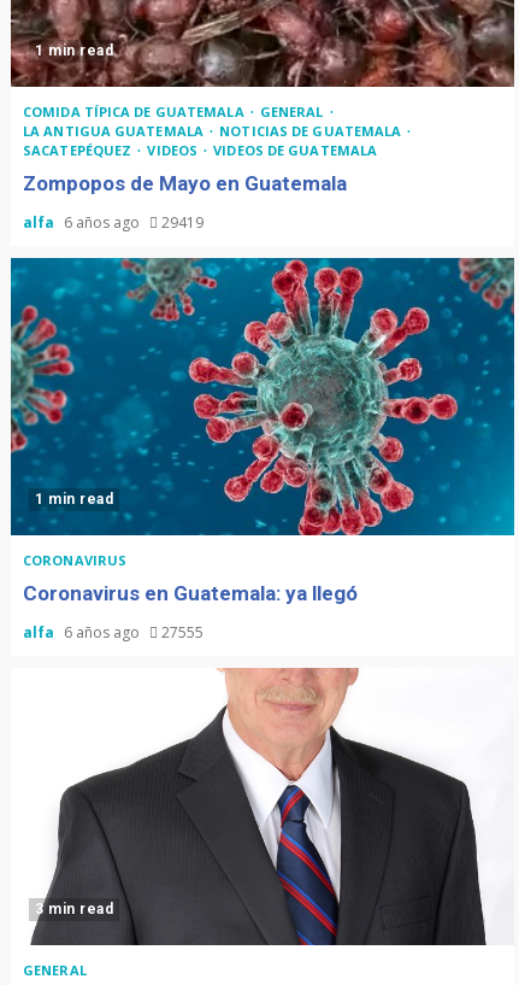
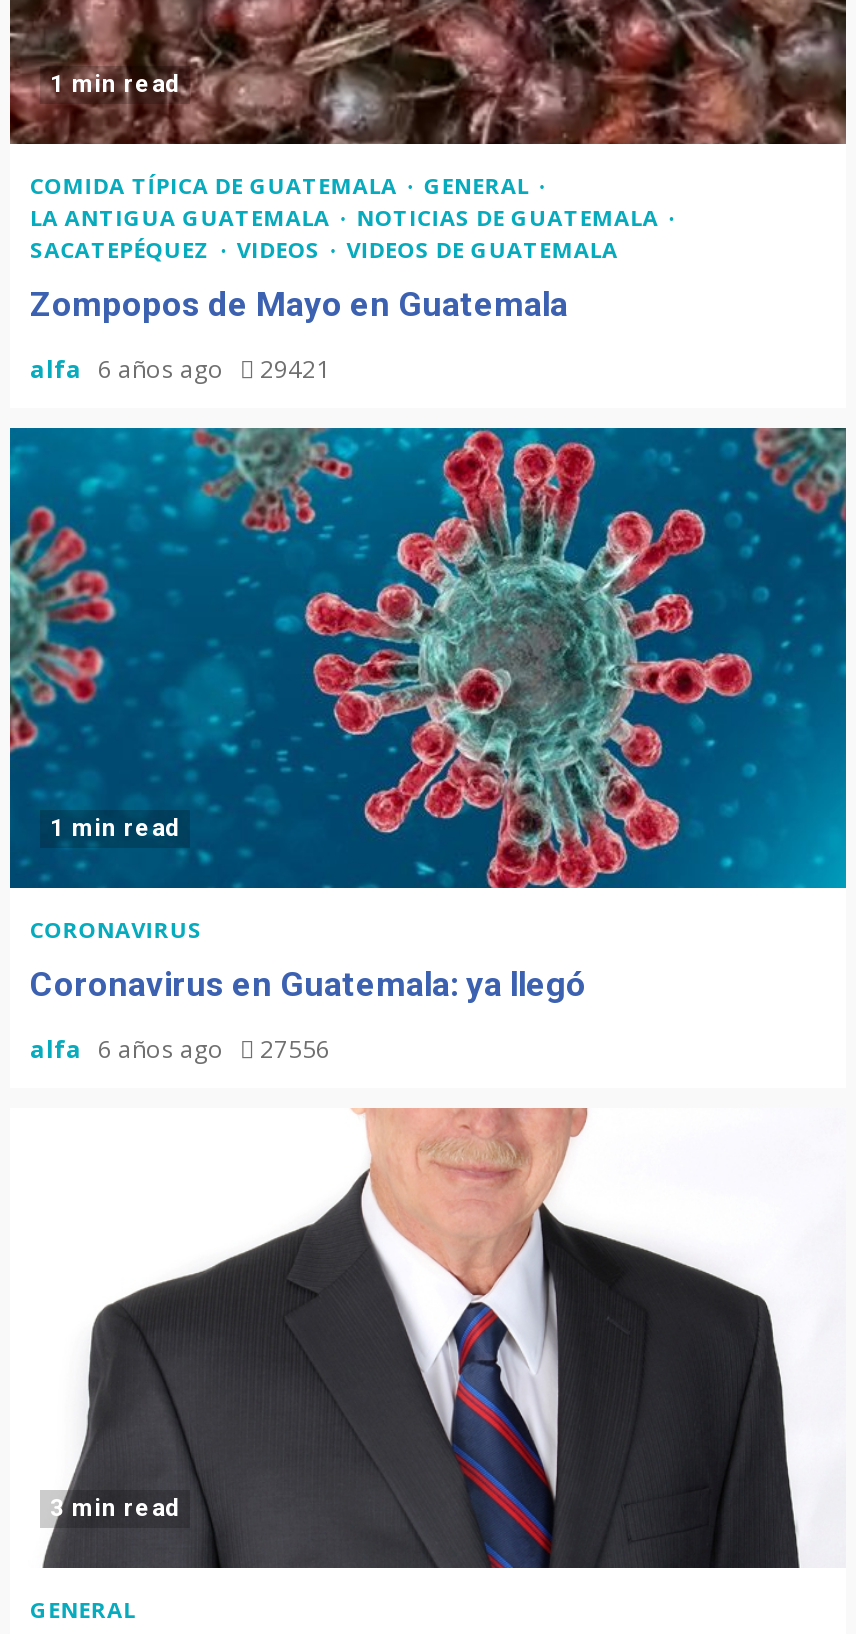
- alfa 6 años ago 29419
+ alfa 6 años ago 29421

- alfa 6 años ago 27555
+ alfa 6 años ago 27556
